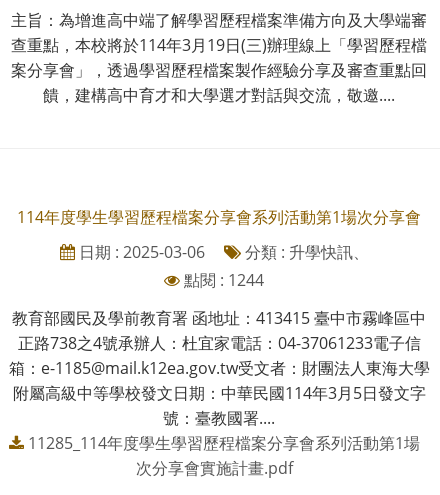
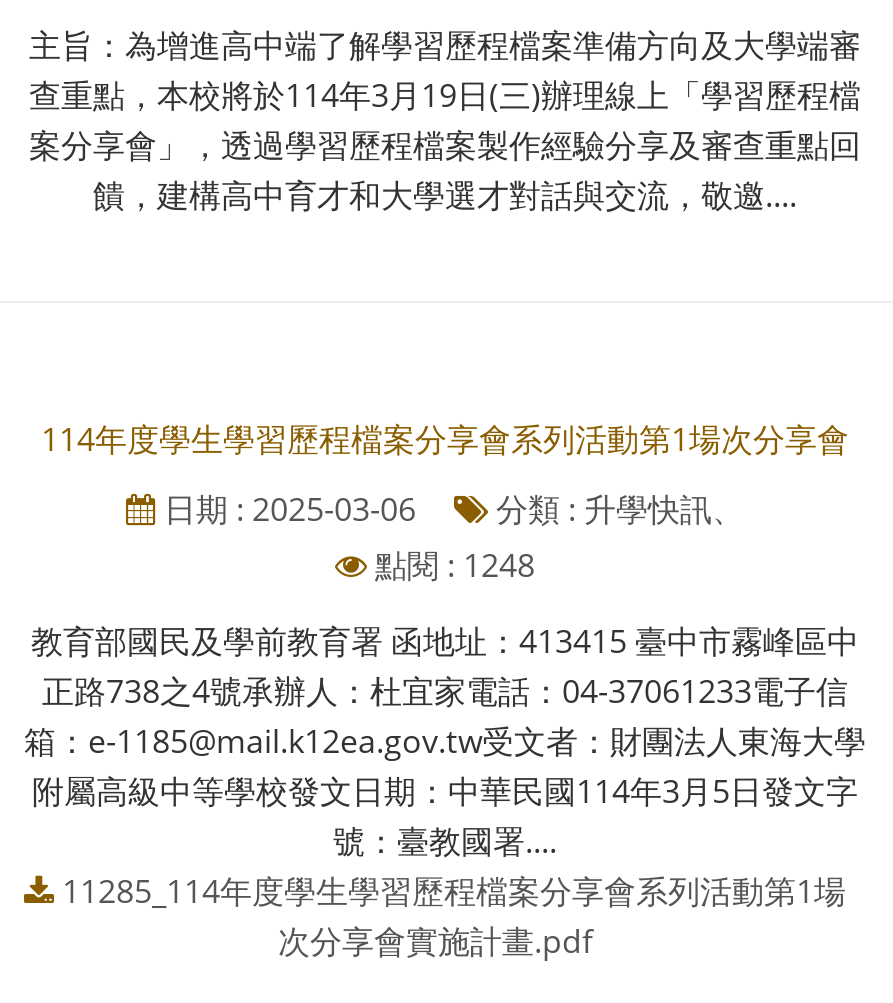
- 點閱 : 1244
+ 點閱 : 1248
